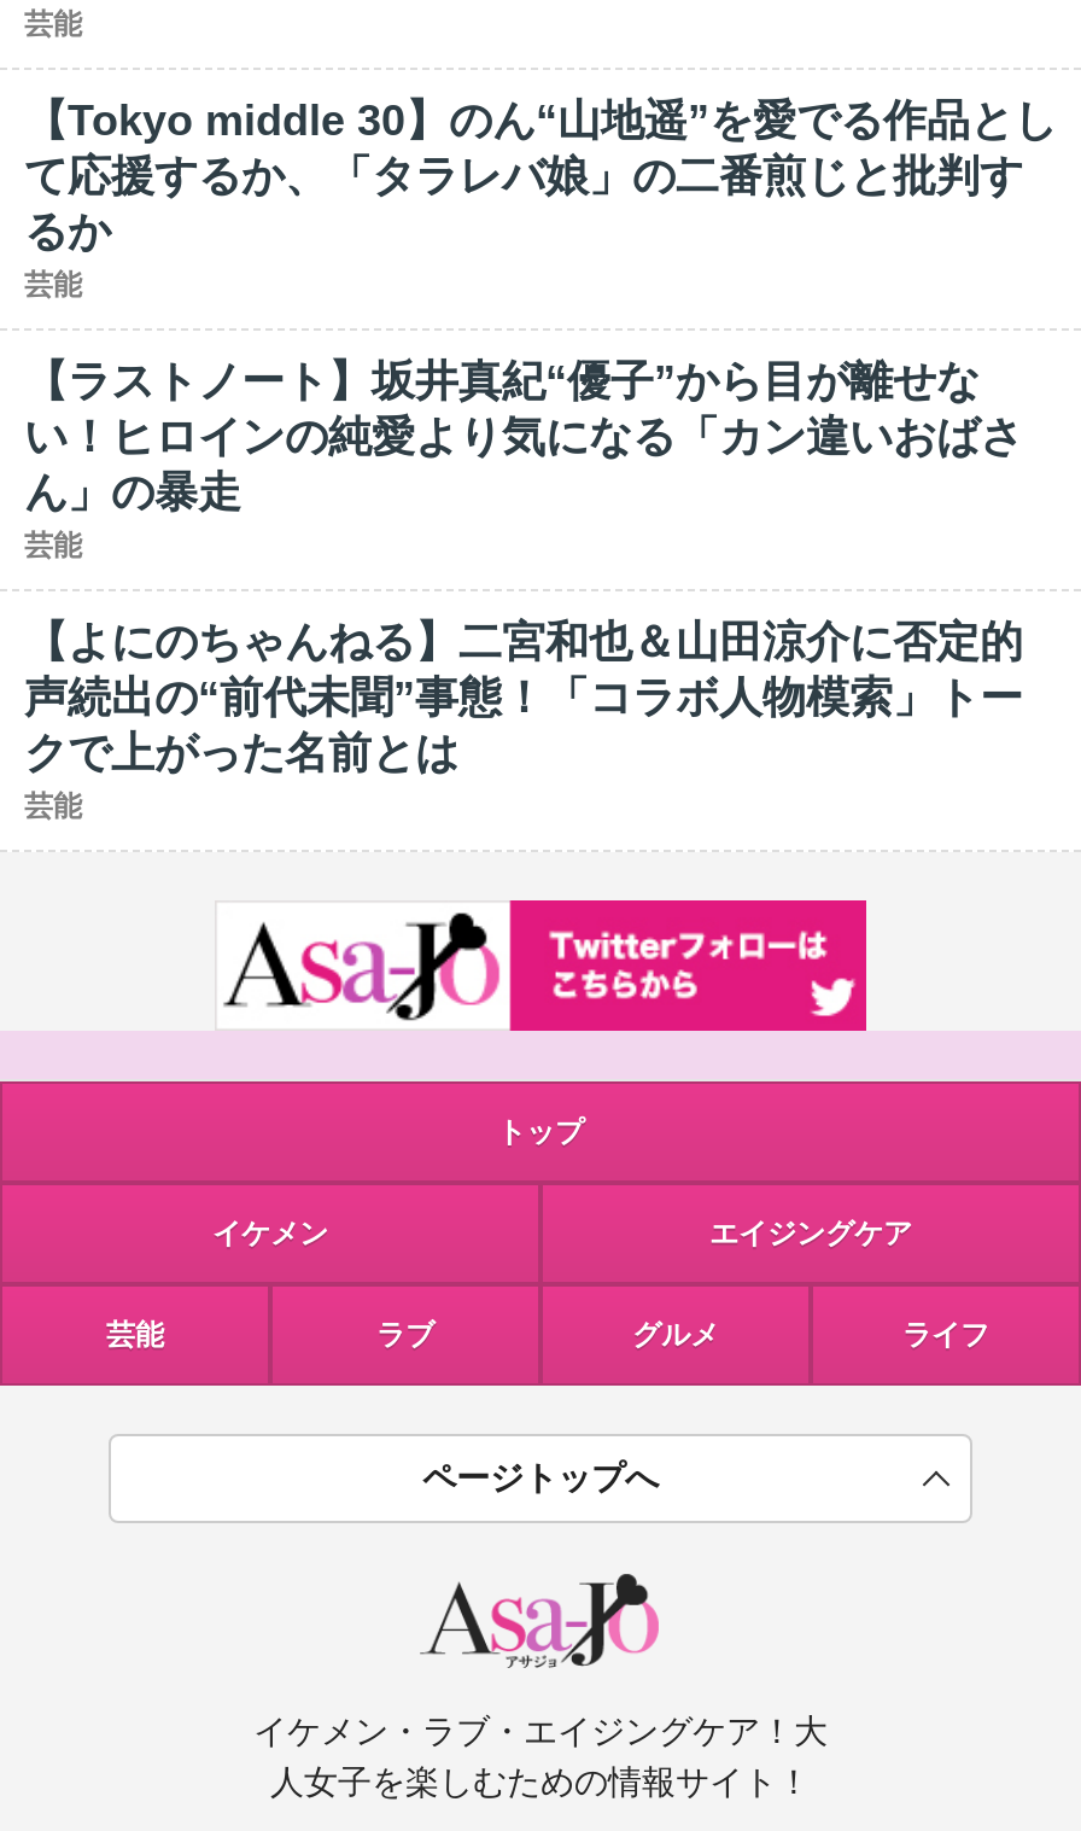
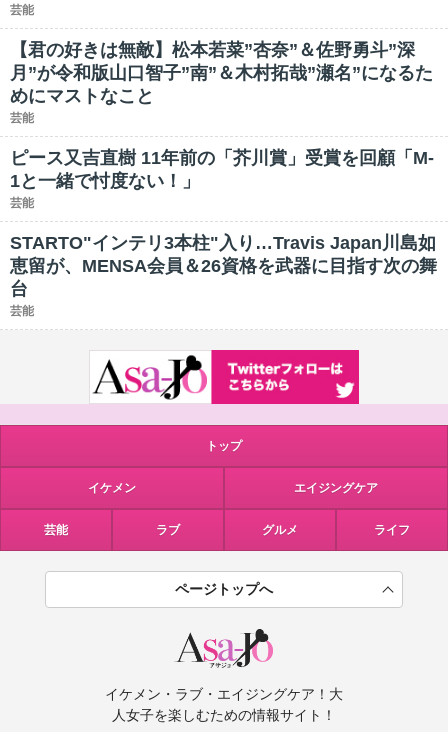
- 【Tokyo middle 30】のん“山地遥”を愛でる作品とし
- て応援するか、「タラレバ娘」の二番煎じと批判す
- るか
+ 【君の好きは無敵】松本若菜”杏奈”＆佐野勇斗”深
+ 月”が令和版山口智子”南”＆木村拓哉”瀬名”になるた
+ めにマストなこと

- 【ラストノート】坂井真紀“優子”から目が離せな
- い！ヒロインの純愛より気になる「カン違いおばさ
- ん」の暴走
+ ピース又吉直樹 11年前の「芥川賞」受賞を回顧「M-
+ 1と一緒で忖度ない！」

- 【よにのちゃんねる】二宮和也＆山田涼介に否定的
- 声続出の“前代未聞”事態！「コラボ人物模索」トー
- クで上がった名前とは
+ STARTO"インテリ3本柱"入り…Travis Japan川島如
+ 恵留が、MENSA会員＆26資格を武器に目指す次の舞
+ 台
